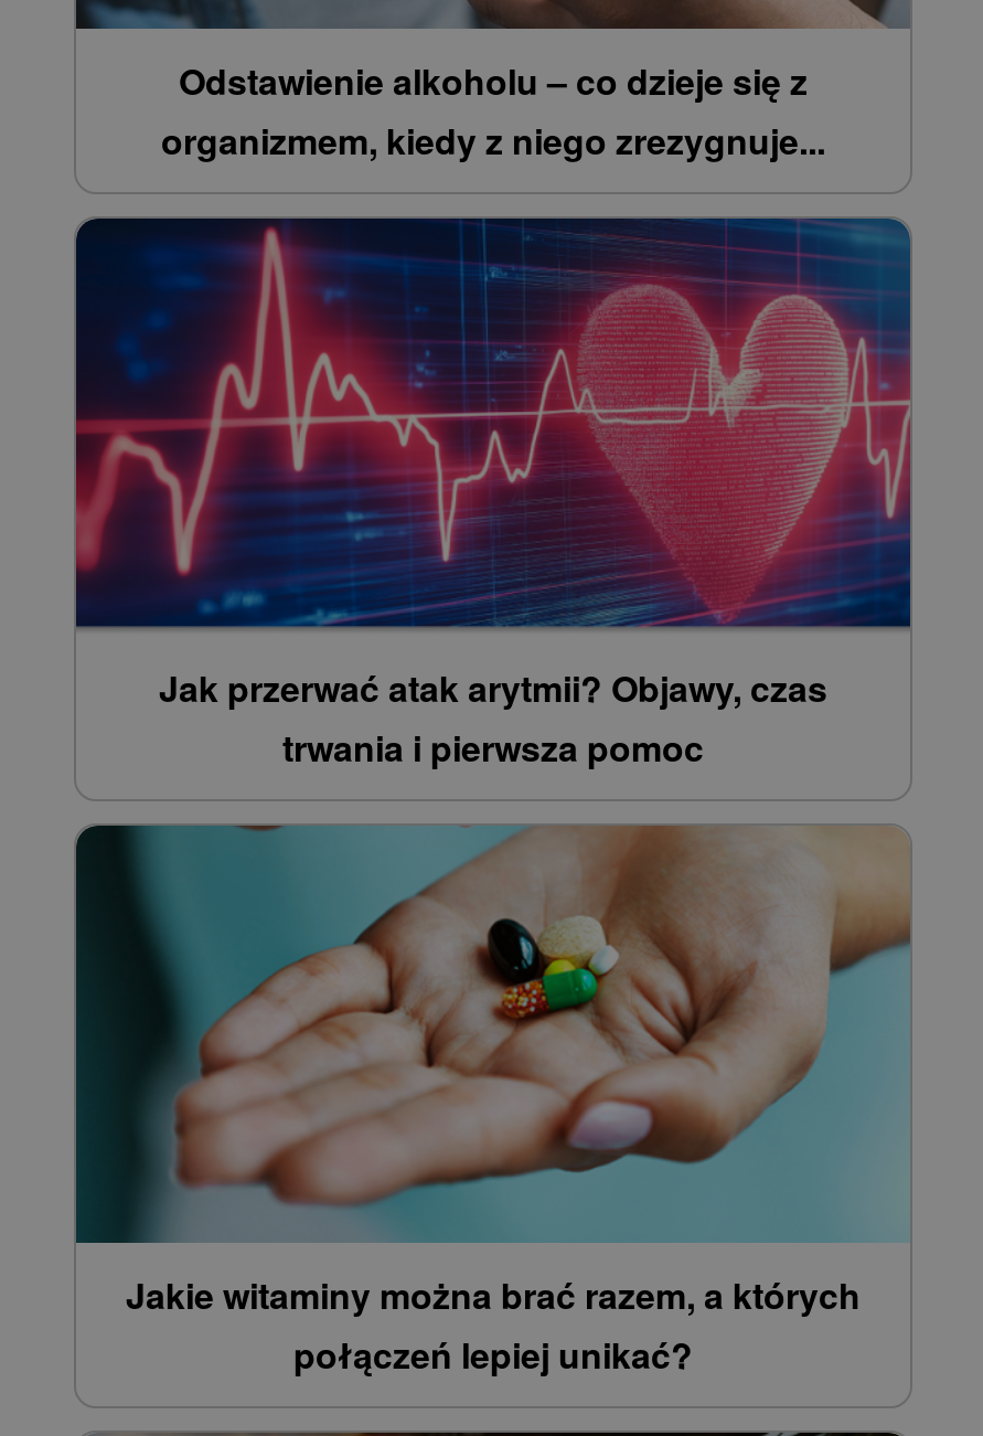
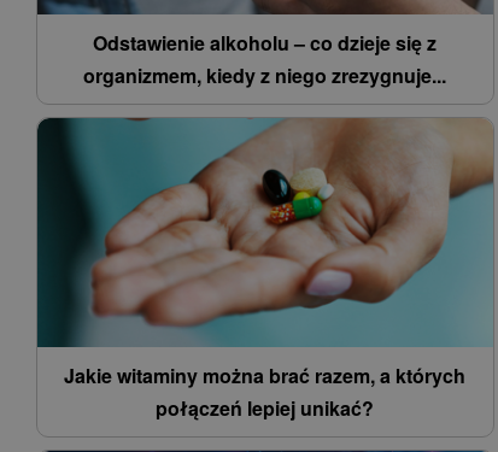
- [image]
- Jak przerwać atak arytmii? Objawy, czas
- trwania i pierwsza pomoc
